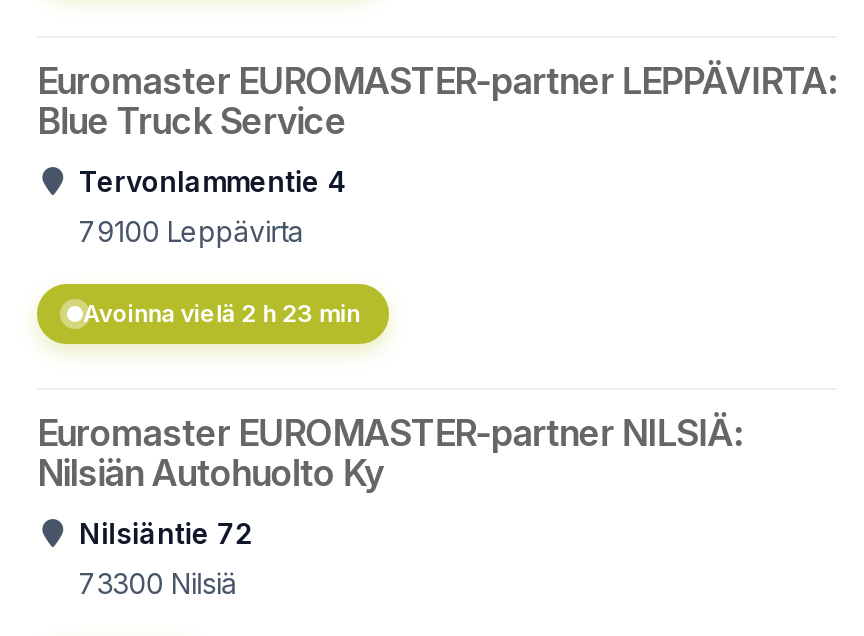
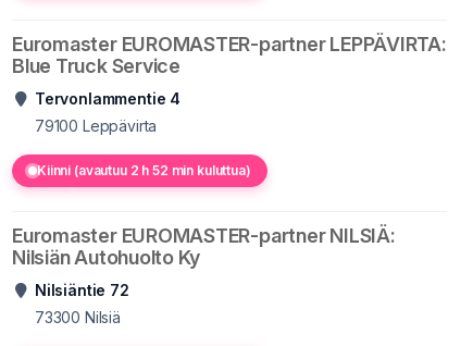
- Avoinna vielä 2 h 23 min
+ Kiinni (avautuu 2 h 52 min kuluttua)
